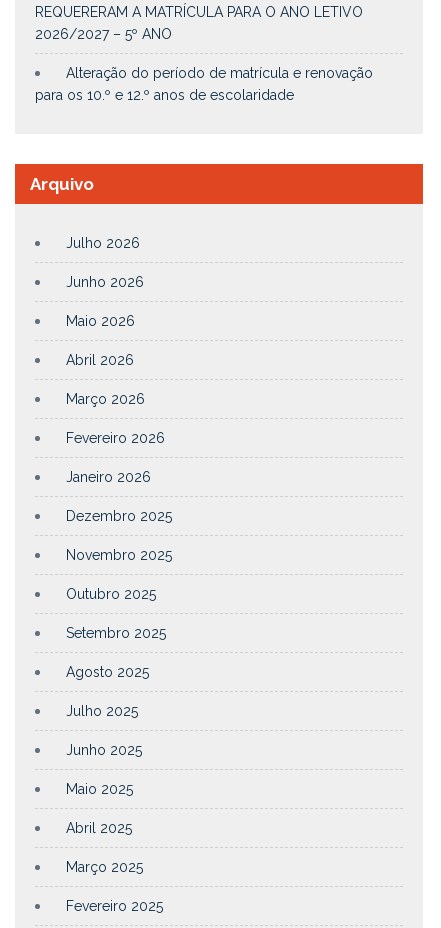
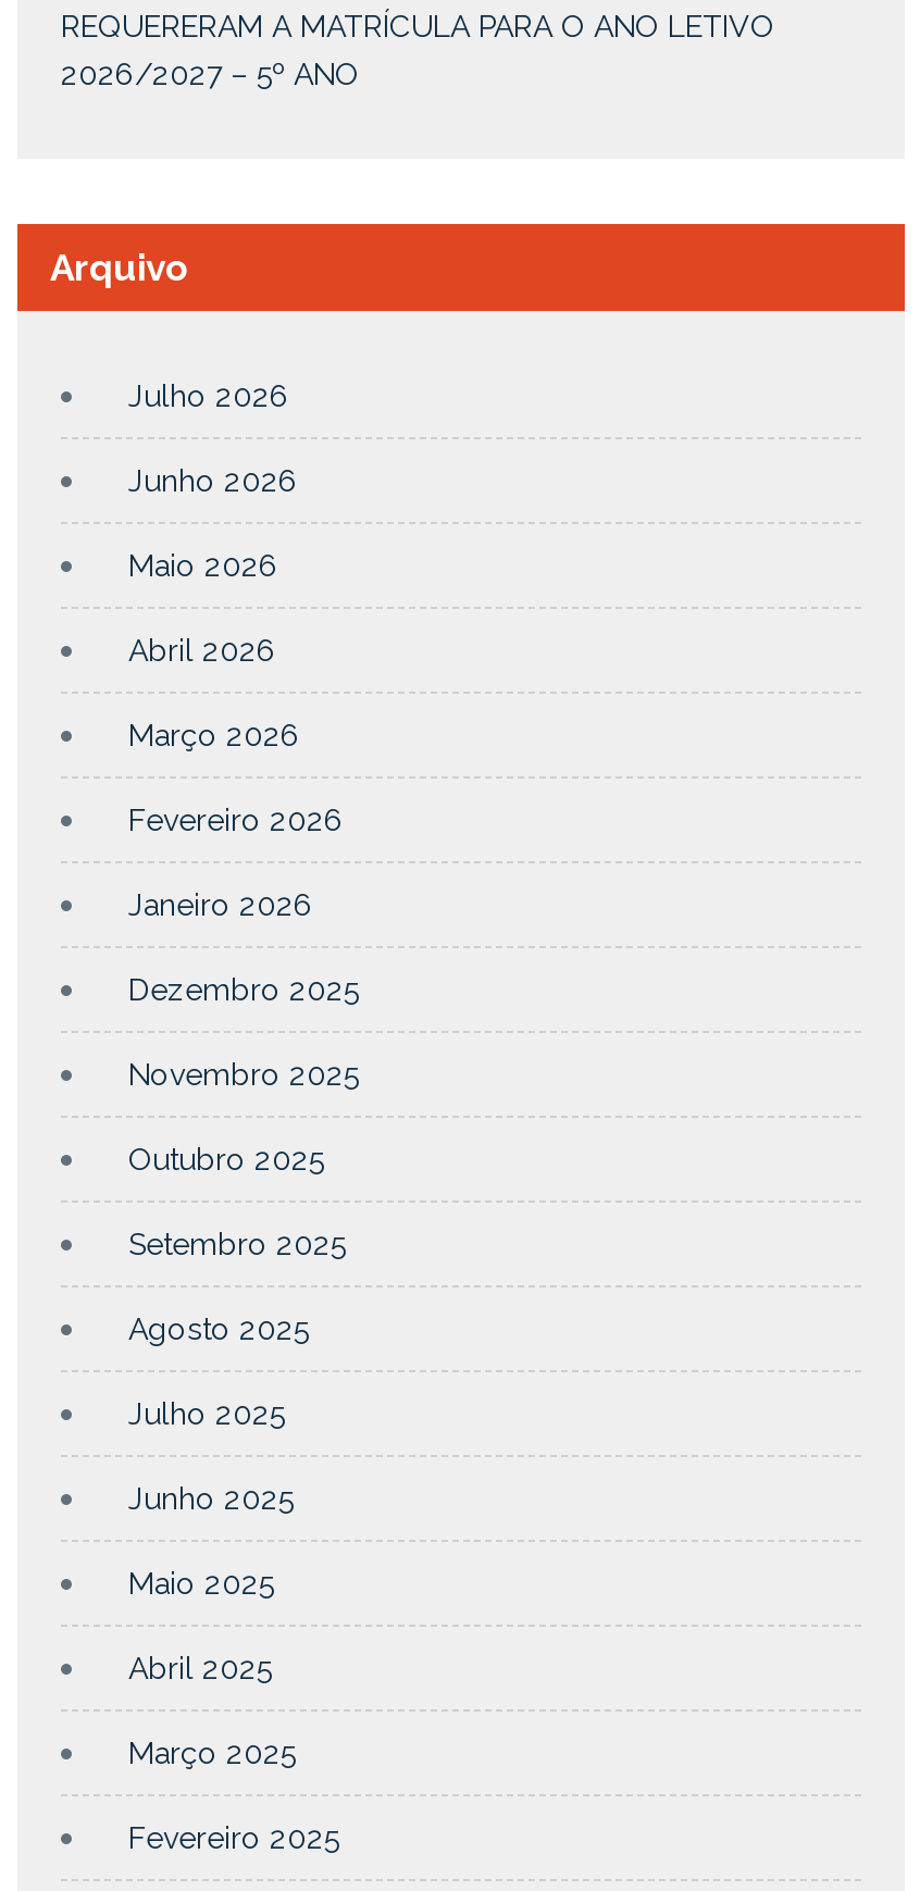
- Alteração do período de matrícula e renovação
- para os 10.º e 12.º anos de escolaridade
